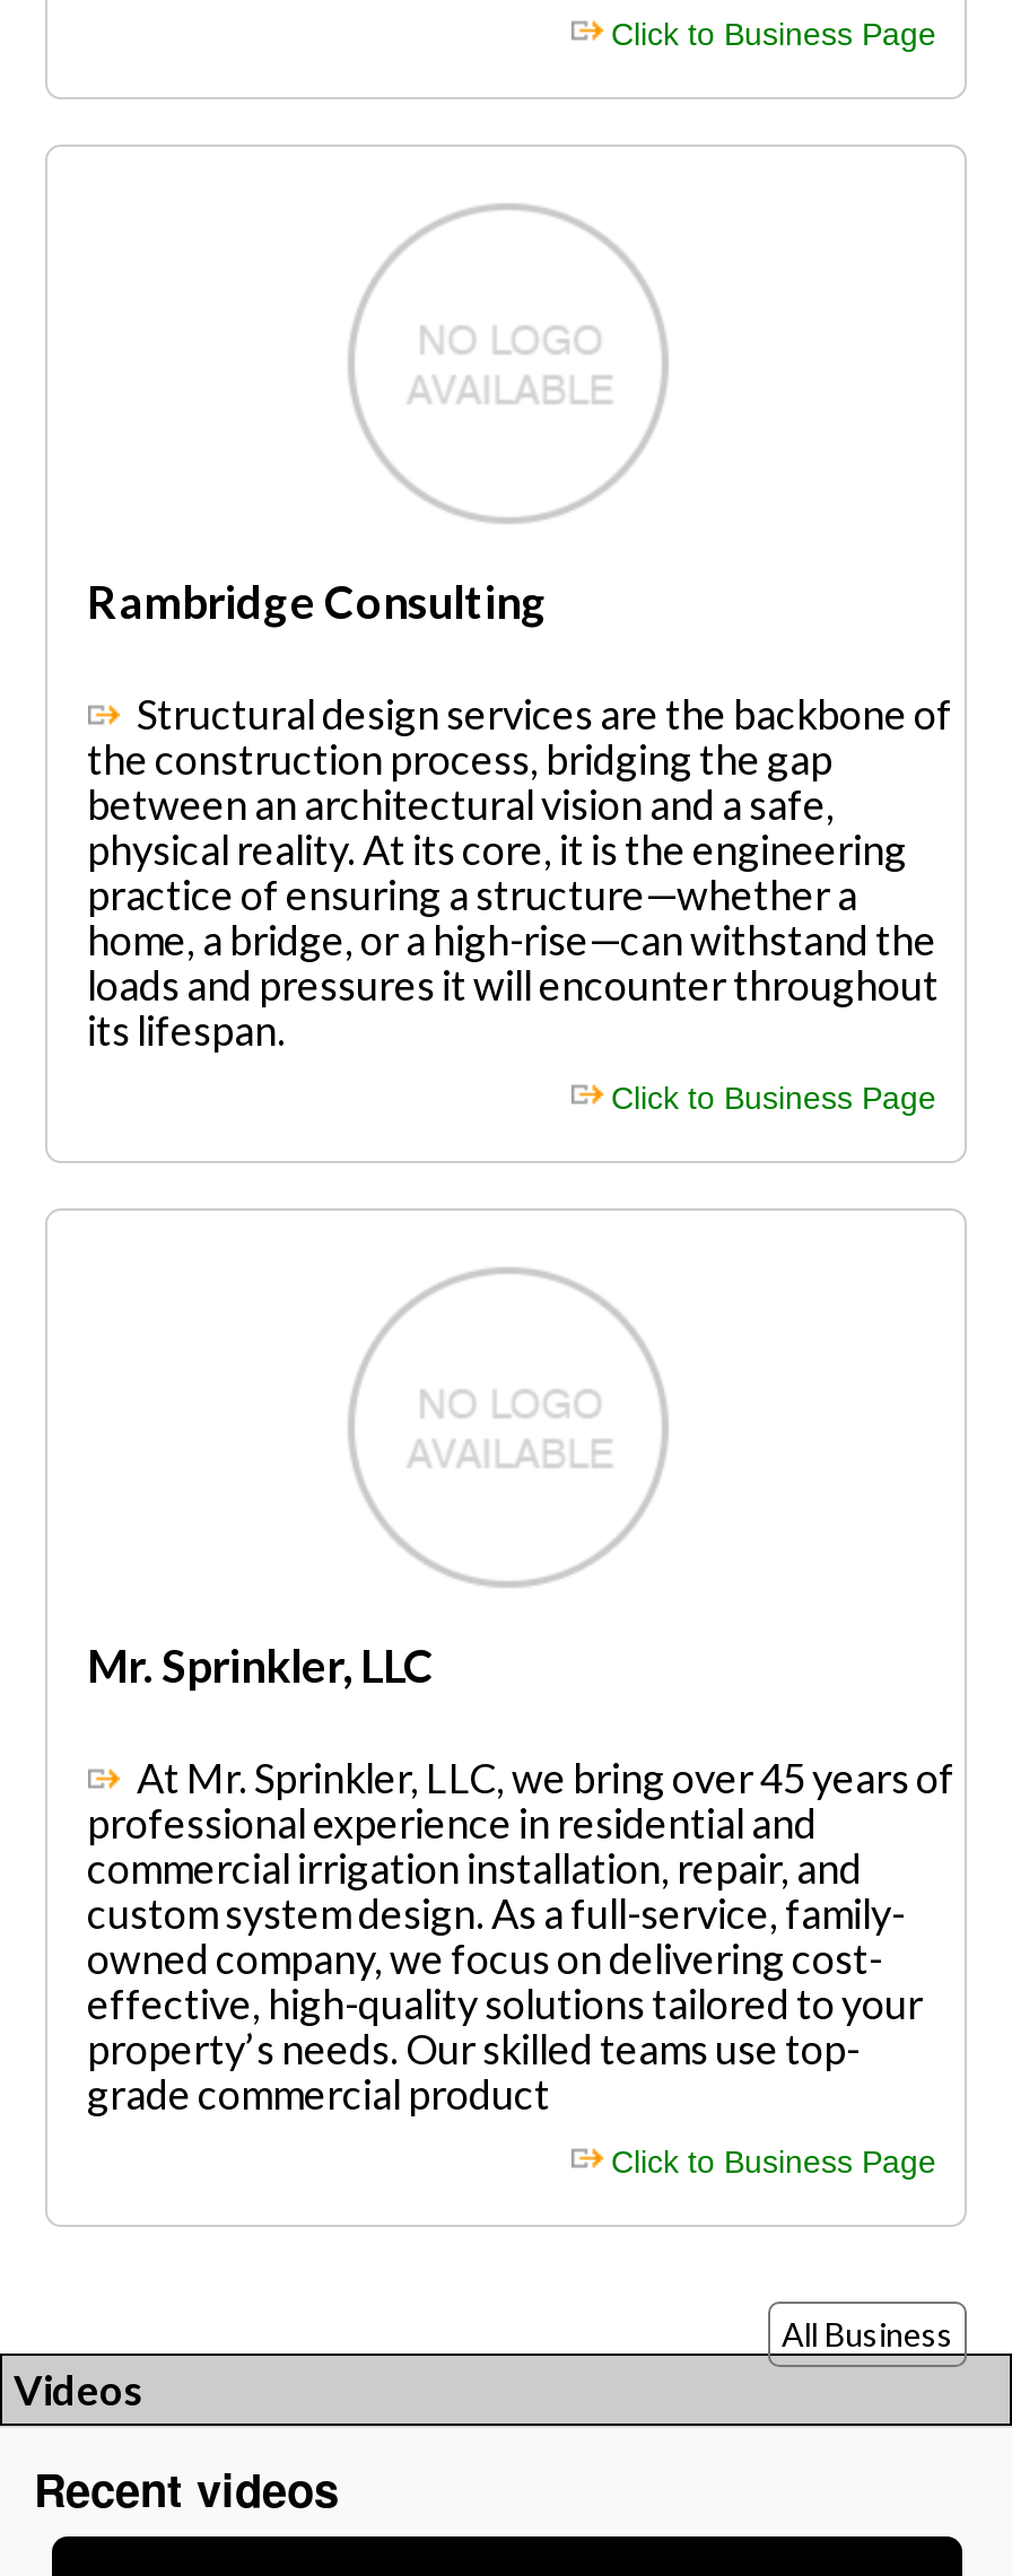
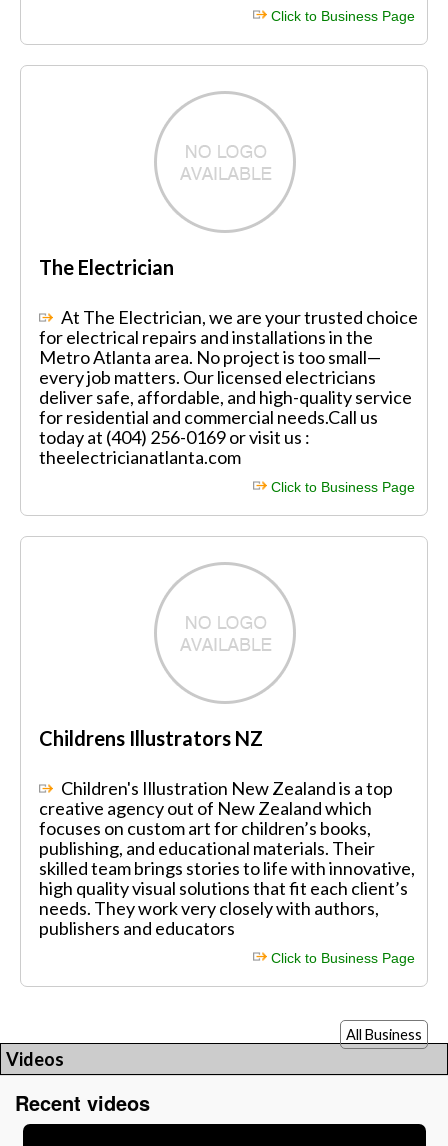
- Rambridge Consulting
+ The Electrician

- Structural design services are the backbone of
- the construction process, bridging the gap
- between an architectural vision and a safe,
- physical reality. At its core, it is the engineering
- practice of ensuring a structure—whether a
- home, a bridge, or a high-rise—can withstand the
- loads and pressures it will encounter throughout
- its lifespan.
+ At The Electrician, we are your trusted choice
+ for electrical repairs and installations in the
+ Metro Atlanta area. No project is too small—
+ every job matters. Our licensed electricians
+ deliver safe, affordable, and high-quality service
+ for residential and commercial needs.Call us
+ today at (404) 256-0169 or visit us :
+ theelectricianatlanta.com

- Mr. Sprinkler, LLC
+ Childrens Illustrators NZ

- At Mr. Sprinkler, LLC, we bring over 45 years of
- professional experience in residential and
- commercial irrigation installation, repair, and
- custom system design. As a full-service, family-
- owned company, we focus on delivering cost-
- effective, high-quality solutions tailored to your
- property’s needs. Our skilled teams use top-
- grade commercial product
+ Children's Illustration New Zealand is a top
+ creative agency out of New Zealand which
+ focuses on custom art for children’s books,
+ publishing, and educational materials. Their
+ skilled team brings stories to life with innovative,
+ high quality visual solutions that fit each client’s
+ needs. They work very closely with authors,
+ publishers and educators
